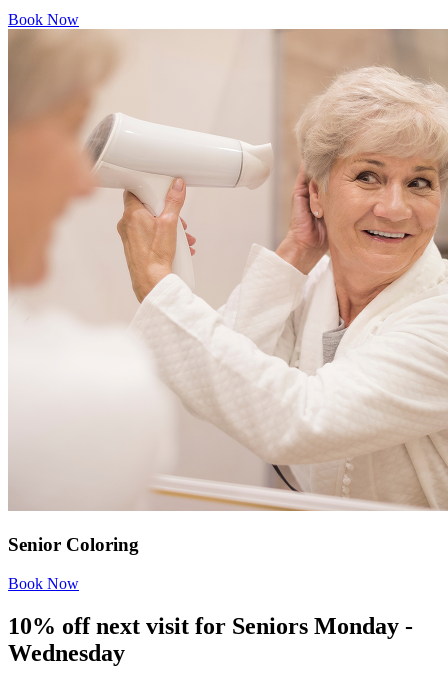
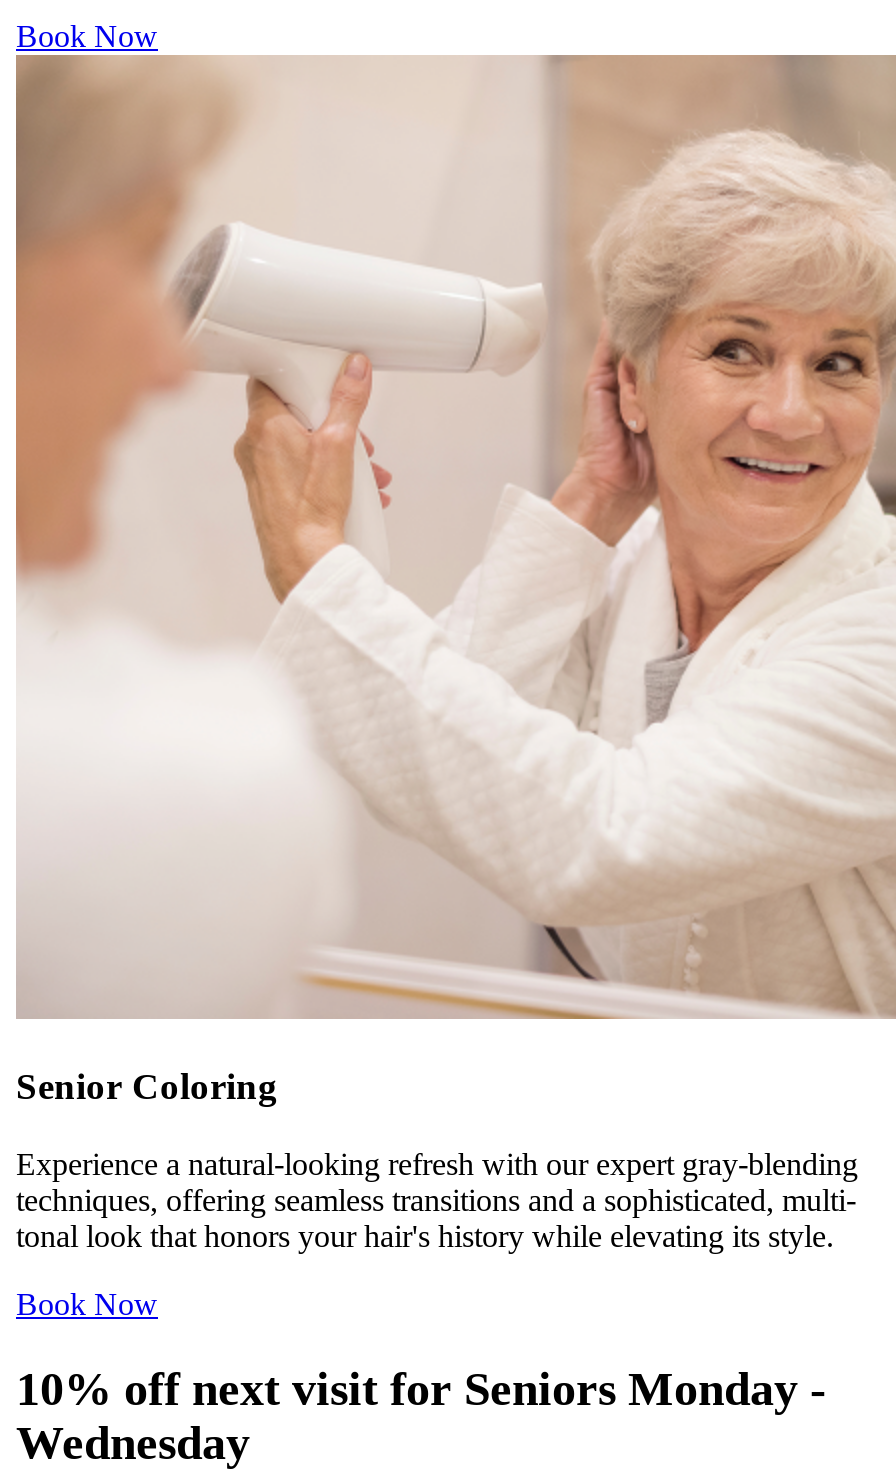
+ Experience a natural-looking refresh with our expert gray-blending
+ techniques, offering seamless transitions and a sophisticated, multi-
+ tonal look that honors your hair's history while elevating its style.
